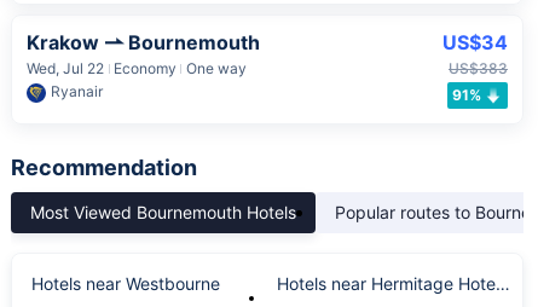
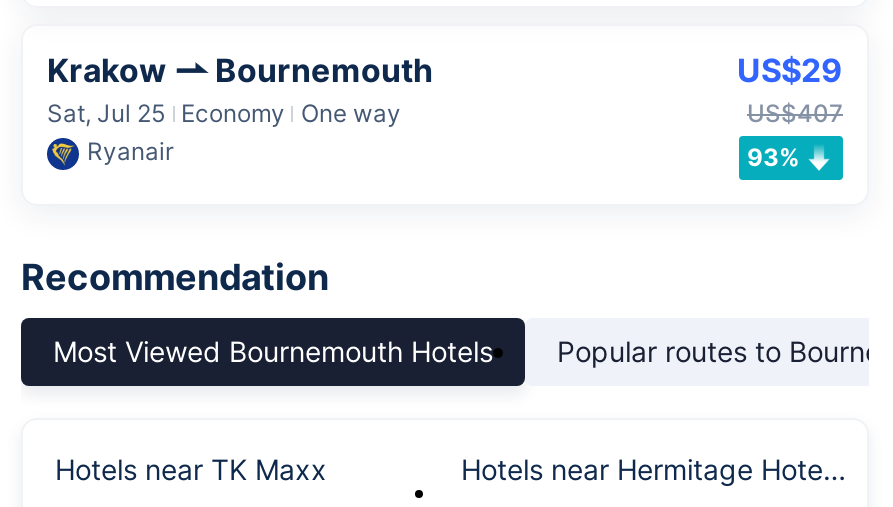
- US$34
- US$383
+ US$29
+ US$407

- Wed, Jul 22 Economy One way
+ Sat, Jul 25 Economy One way

- 91%
+ 93%

- Hotels near Westbourne
+ Hotels near TK Maxx
